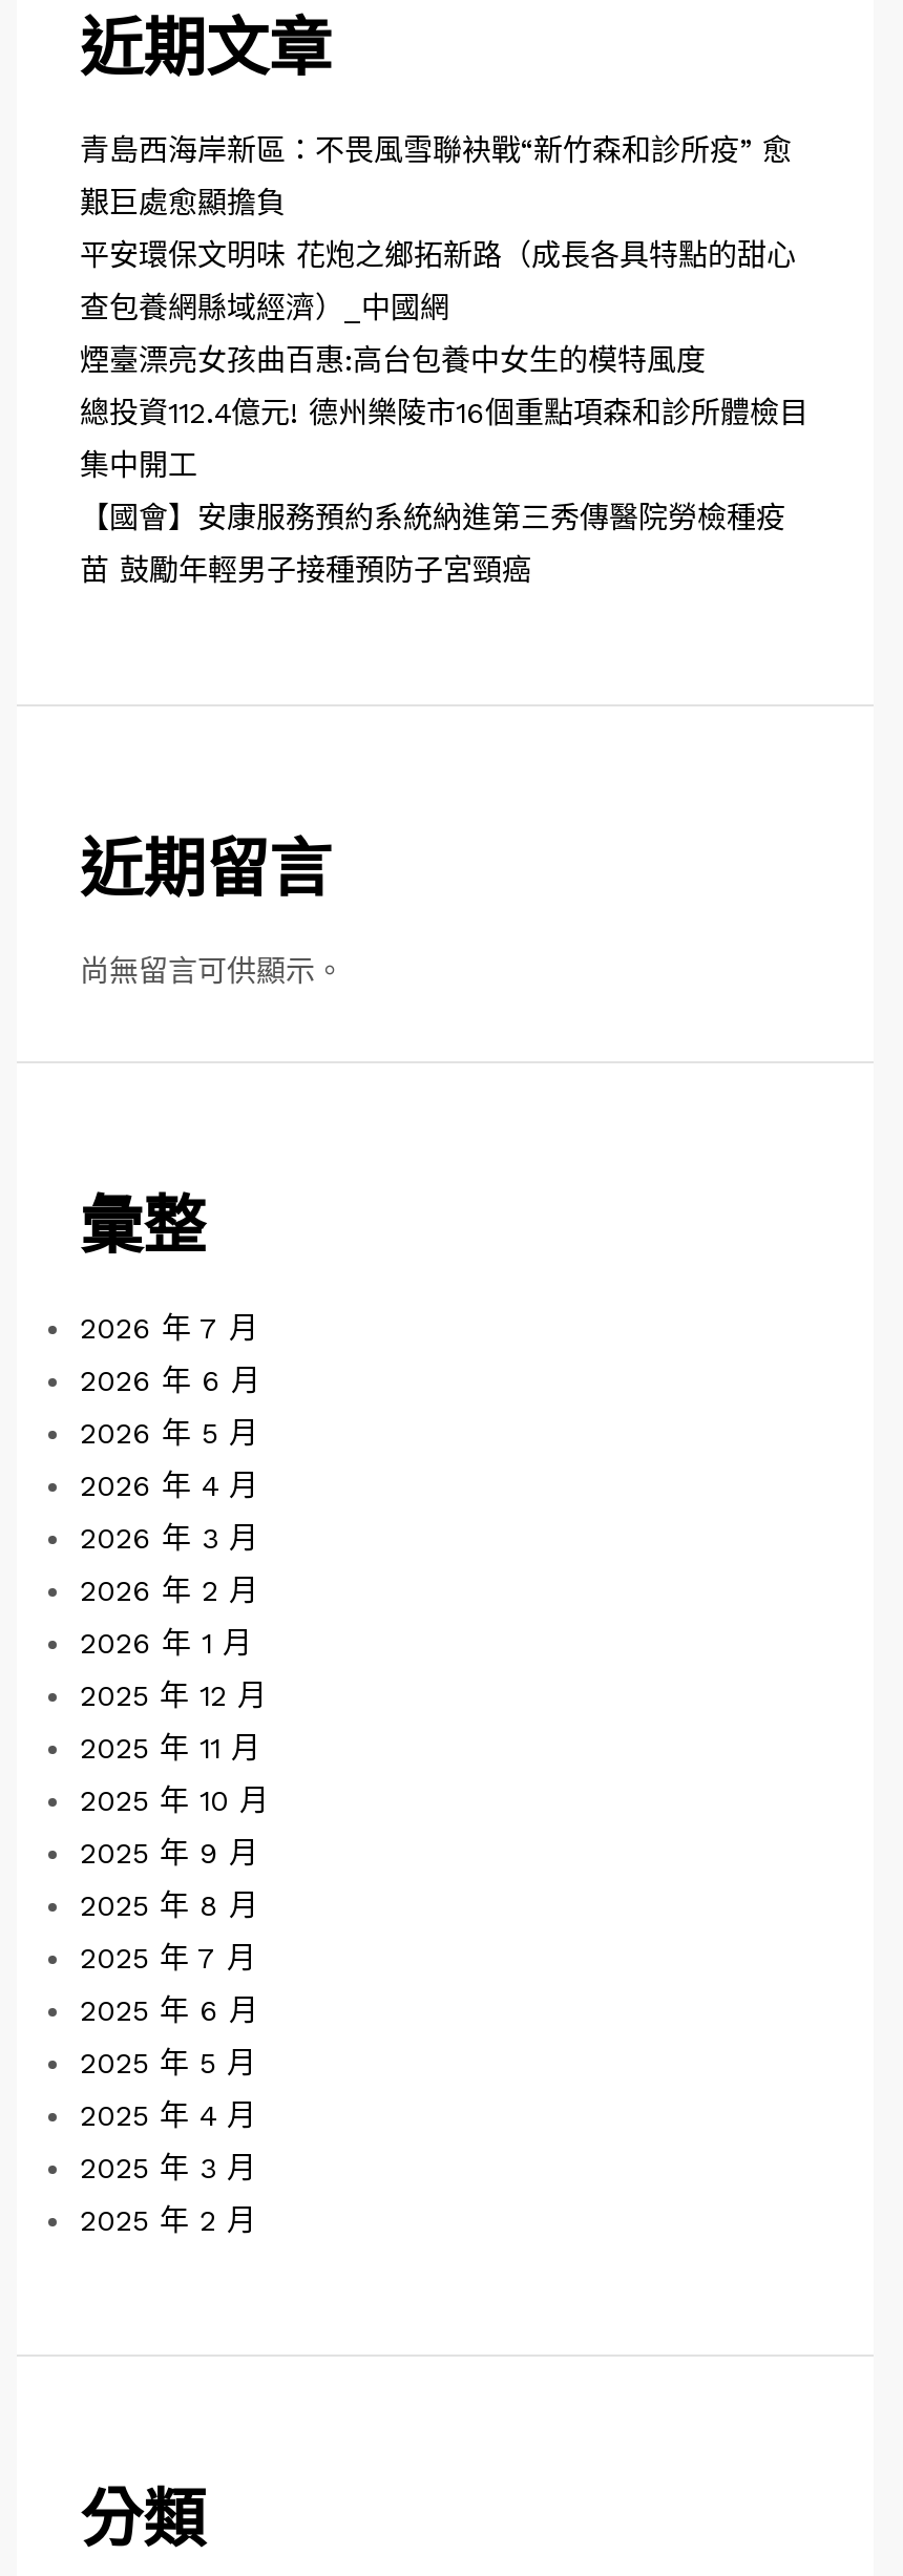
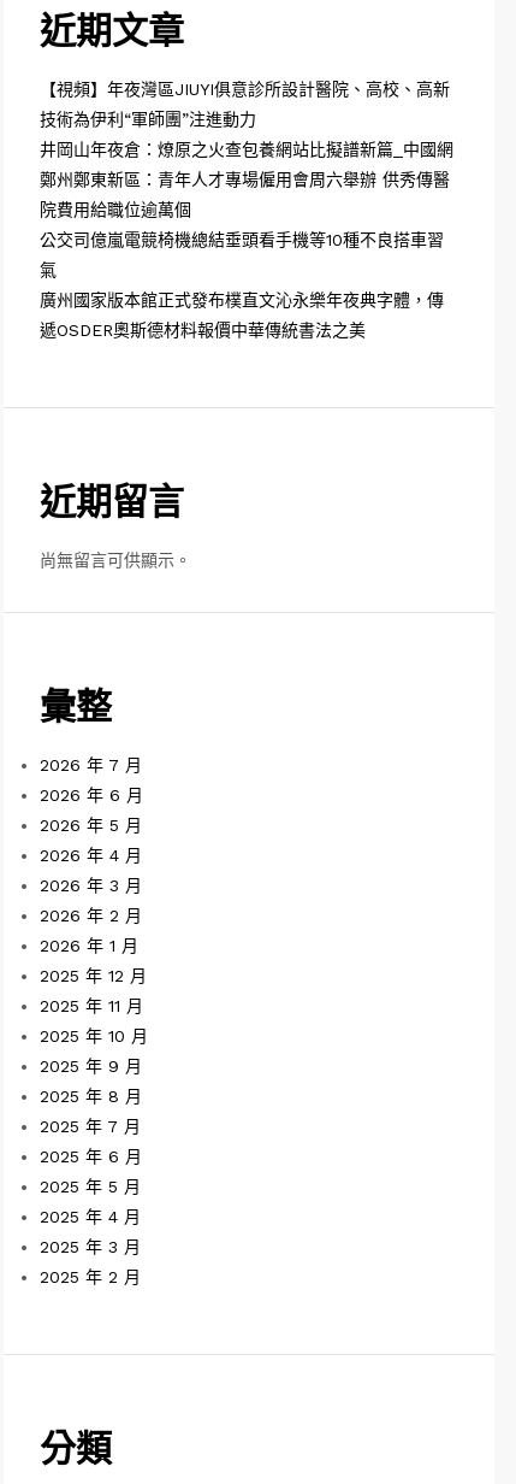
- 青島西海岸新區：不畏風雪聯袂戰“新竹森和診所疫” 愈
+ 【視頻】年夜灣區JIUYI俱意診所設計醫院、高校、高新

- 艱巨處愈顯擔負
+ 技術為伊利“軍師團”注進動力

- 平安環保文明味 花炮之鄉拓新路（成長各具特點的甜心
+ 井岡山年夜倉：燎原之火查包養網站比擬譜新篇_中國網

- 查包養網縣域經濟）_中國網
+ 鄭州鄭東新區：青年人才專場僱用會周六舉辦 供秀傳醫

- 煙臺漂亮女孩曲百惠:高台包養中女生的模特風度
+ 院費用給職位逾萬個

- 總投資112.4億元! 德州樂陵市16個重點項森和診所體檢目
+ 公交司億嵐電競椅機總結垂頭看手機等10種不良搭車習

- 集中開工
+ 氣

- 【國會】安康服務預約系統納進第三秀傳醫院勞檢種疫
+ 廣州國家版本館正式發布樸直文沁永樂年夜典字體，傳

- 苗 鼓勵年輕男子接種預防子宮頸癌
+ 遞OSDER奧斯德材料報價中華傳統書法之美
